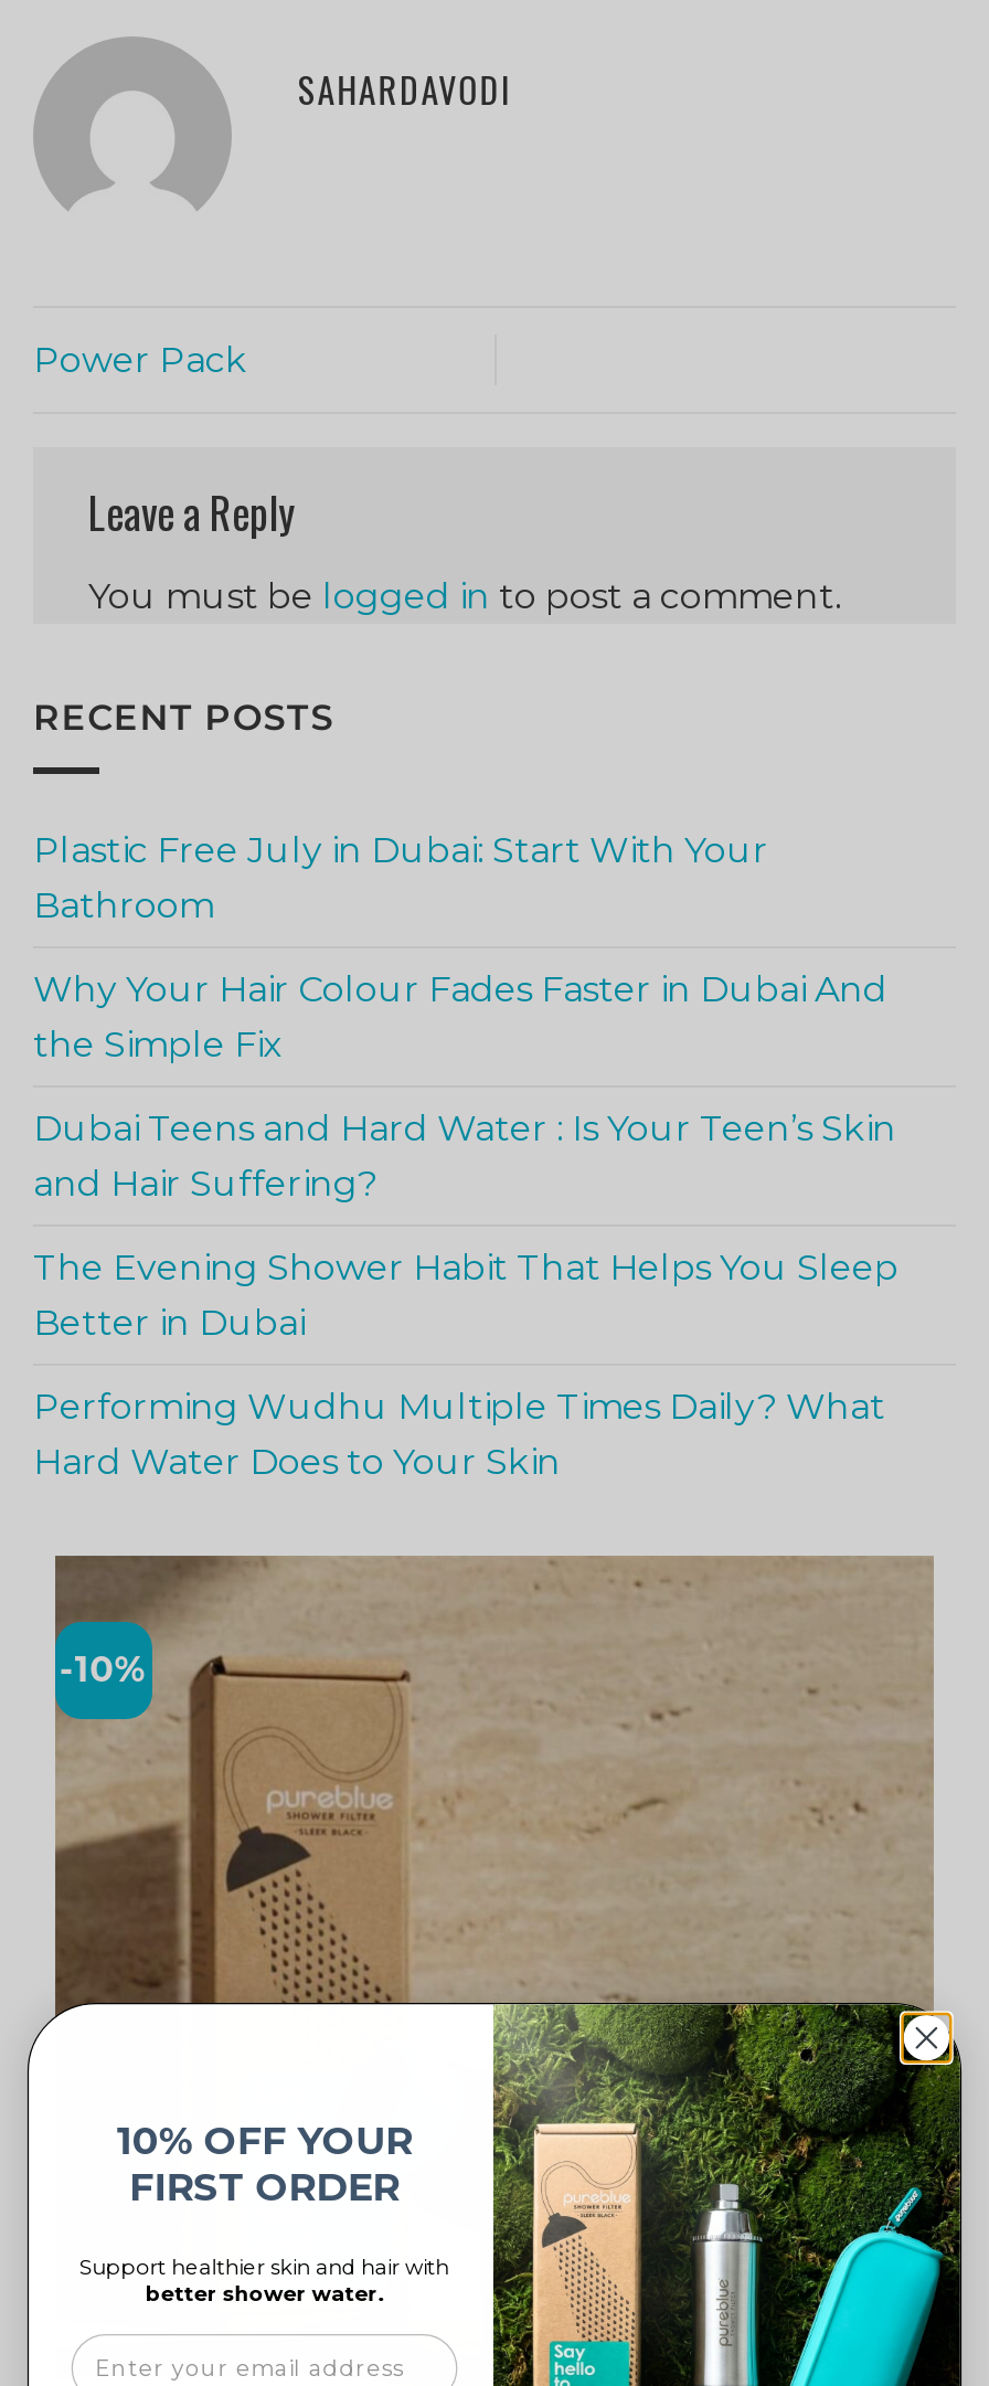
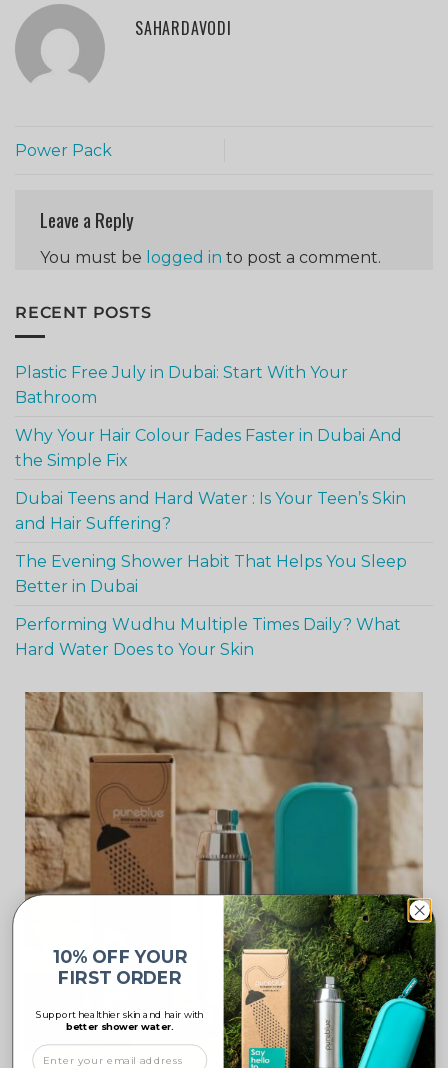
- [image]
+ [image]

- -10%
